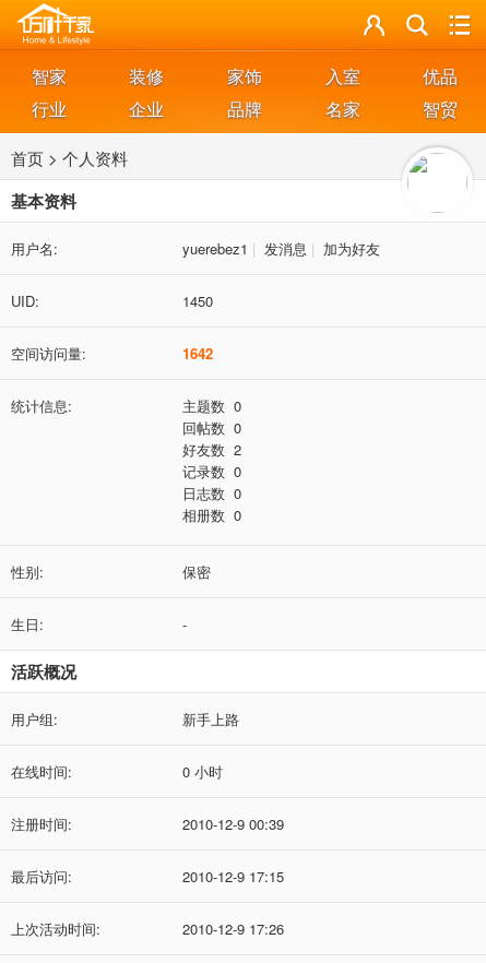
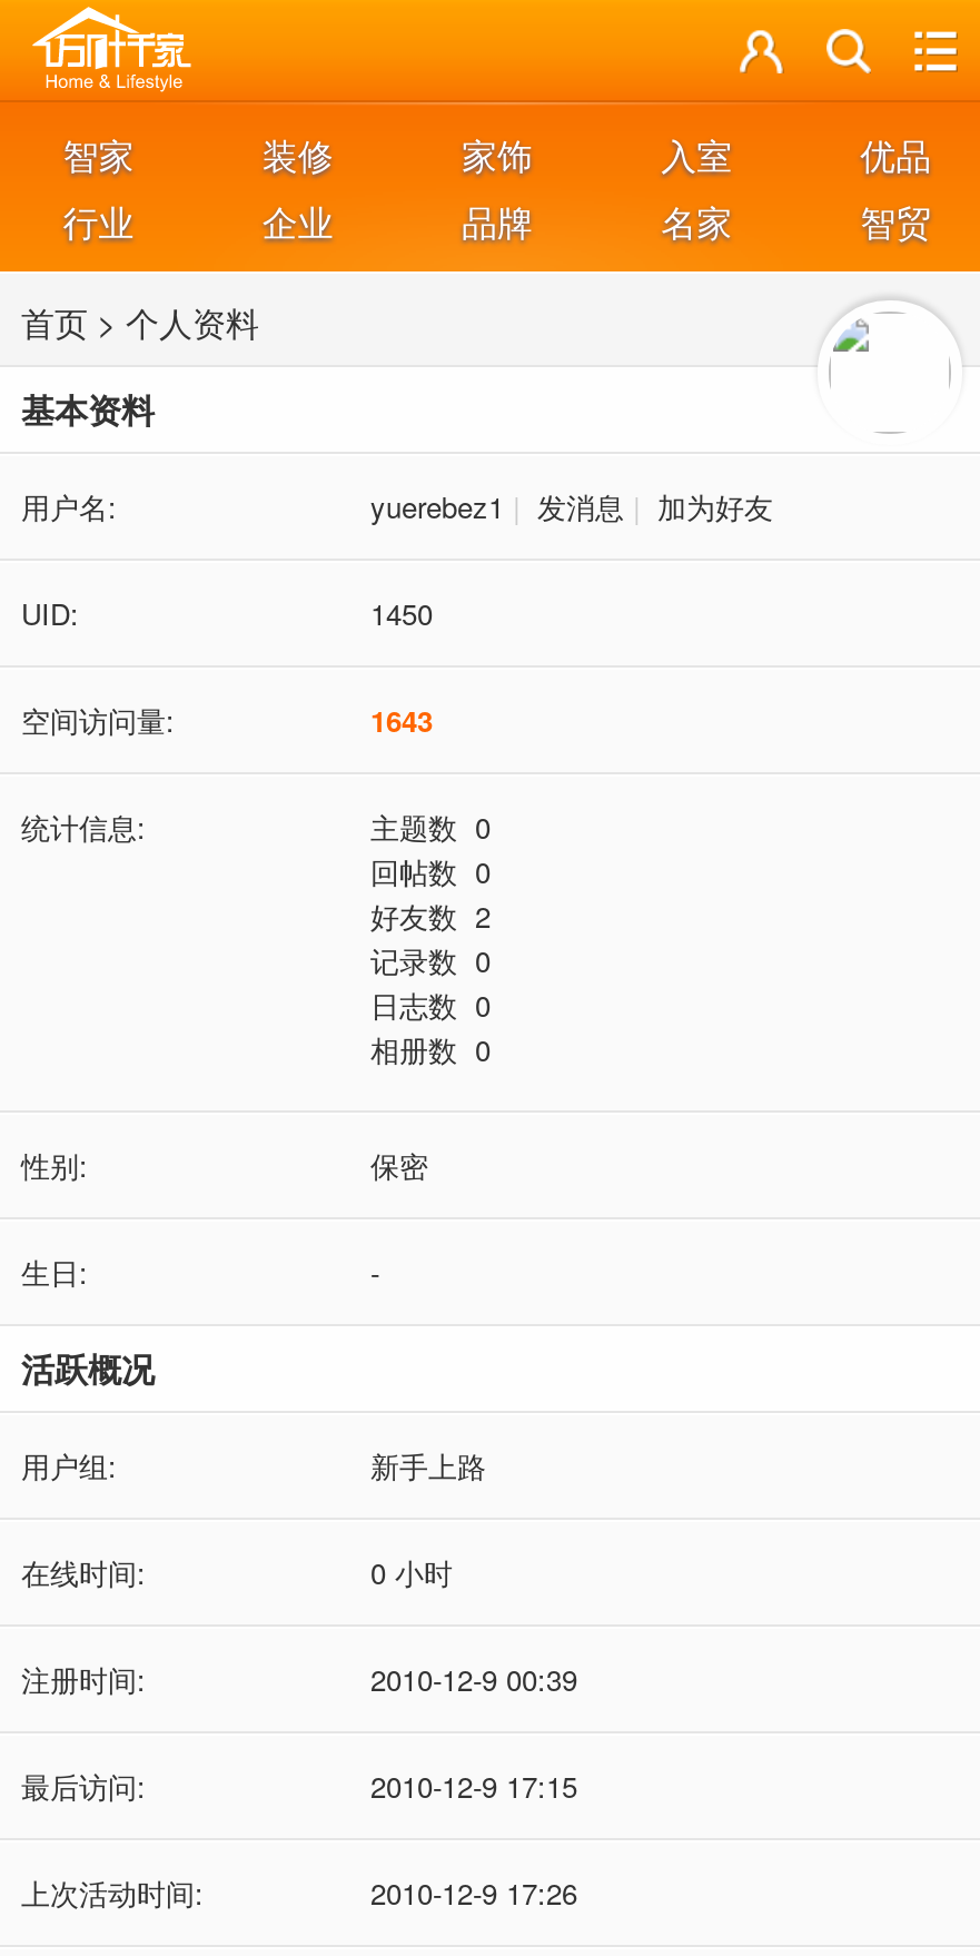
- 1642
+ 1643
